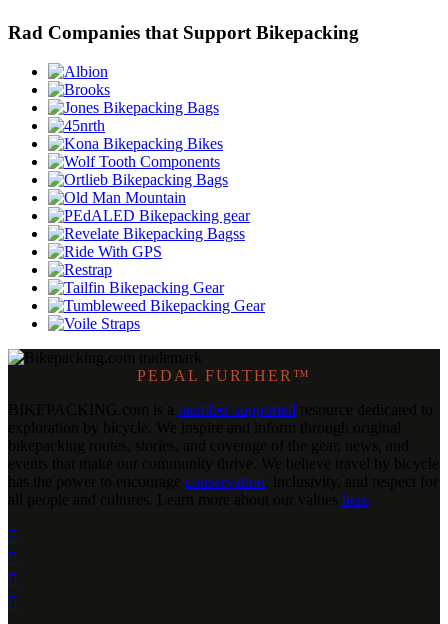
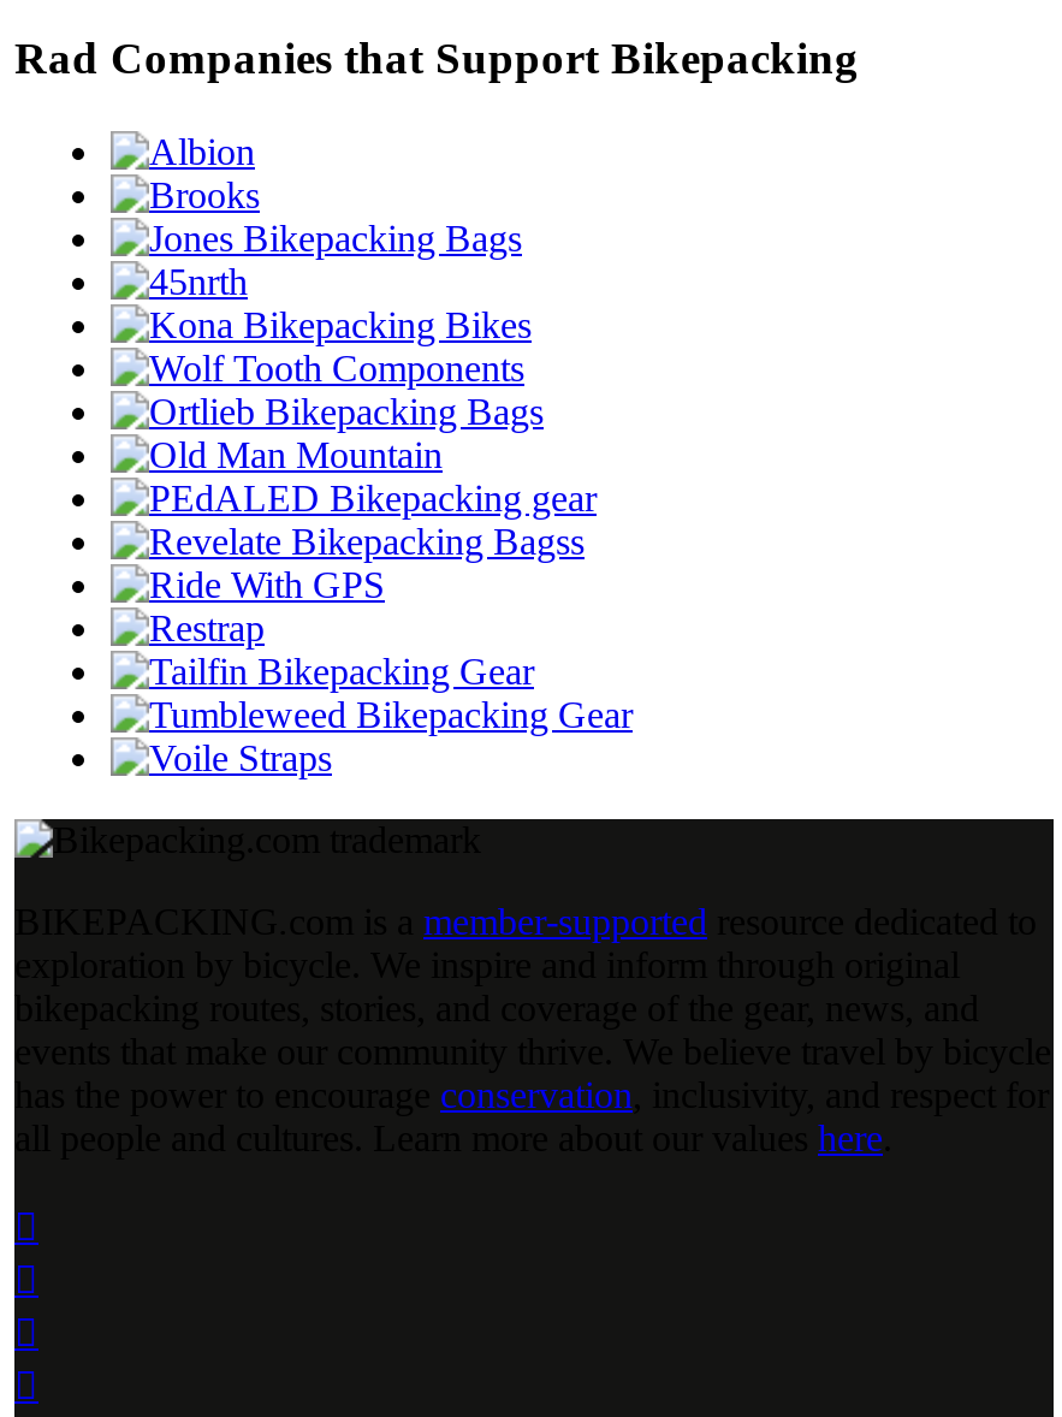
- PEDAL FURTHER™
